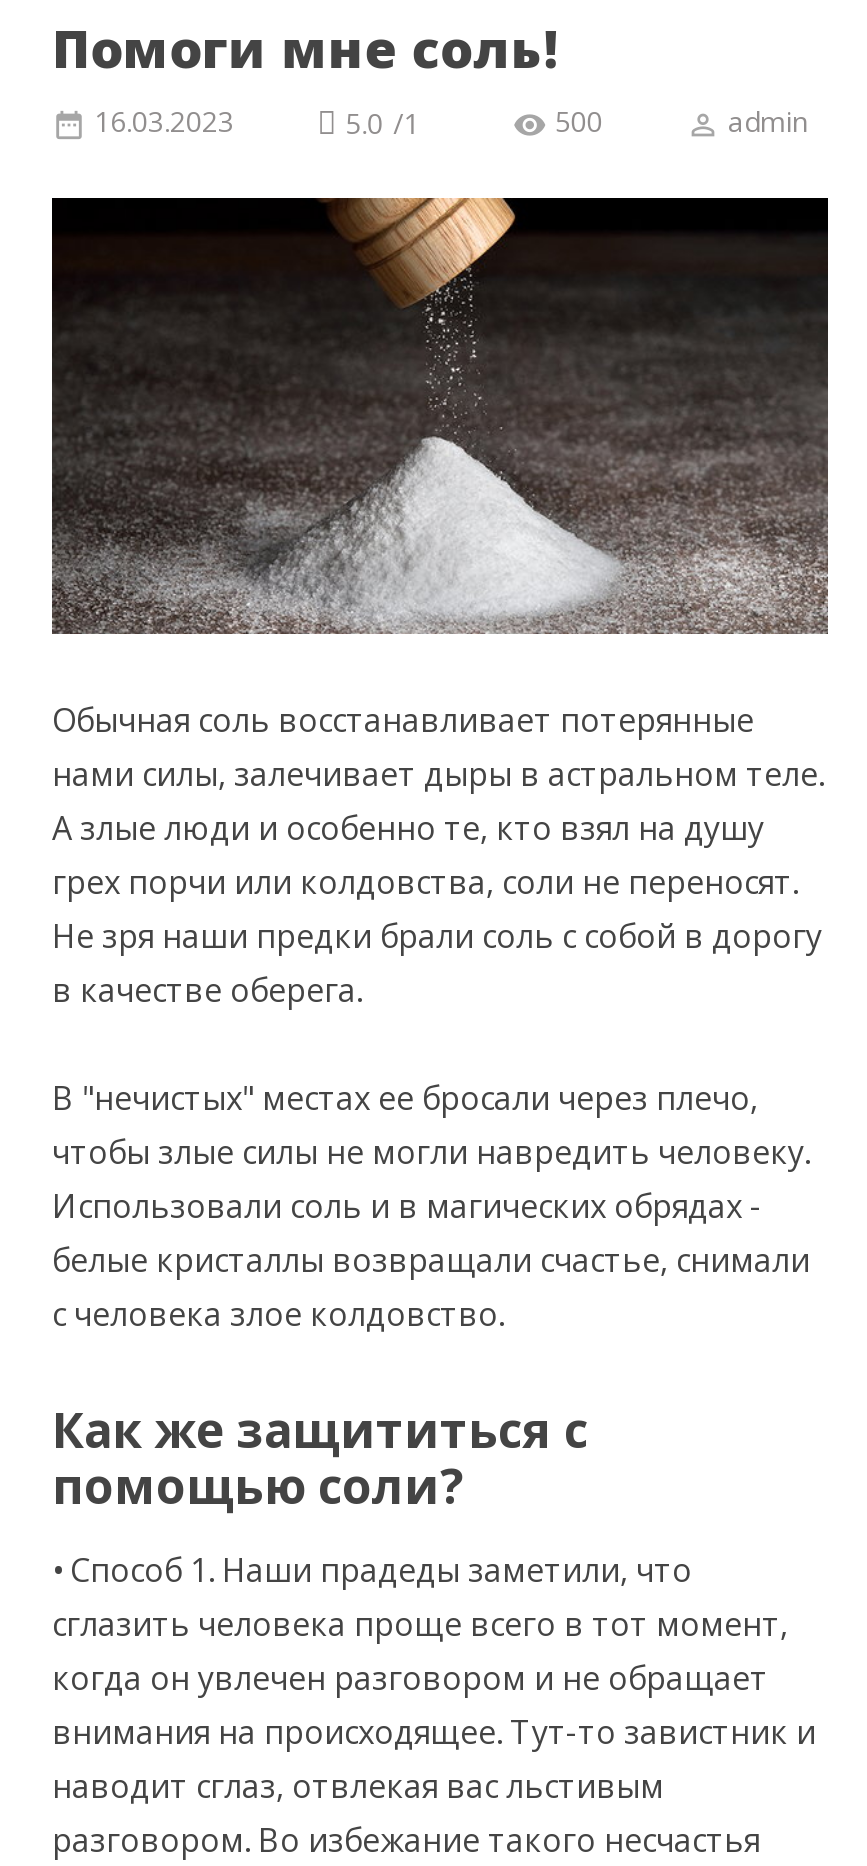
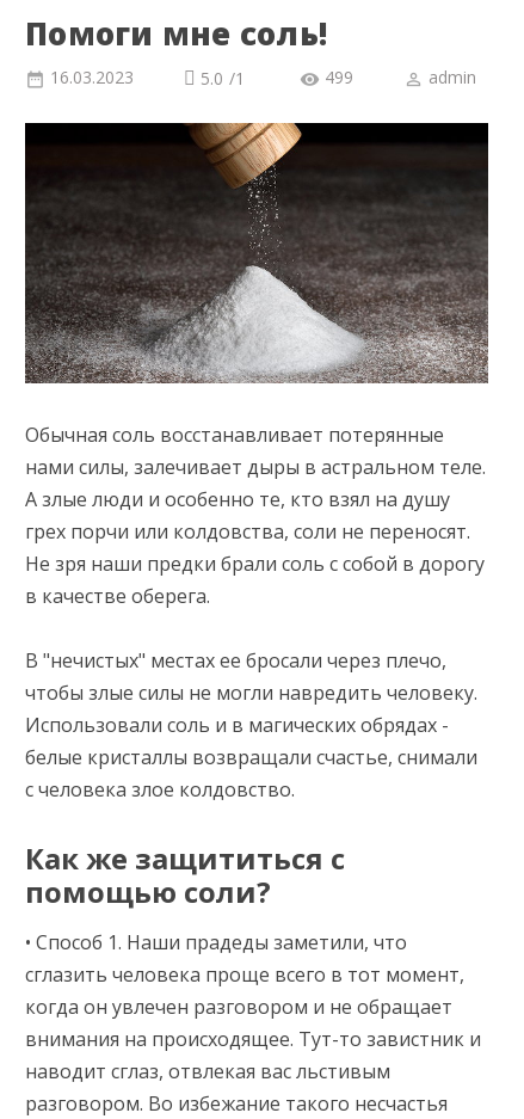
- 500
+ 499
